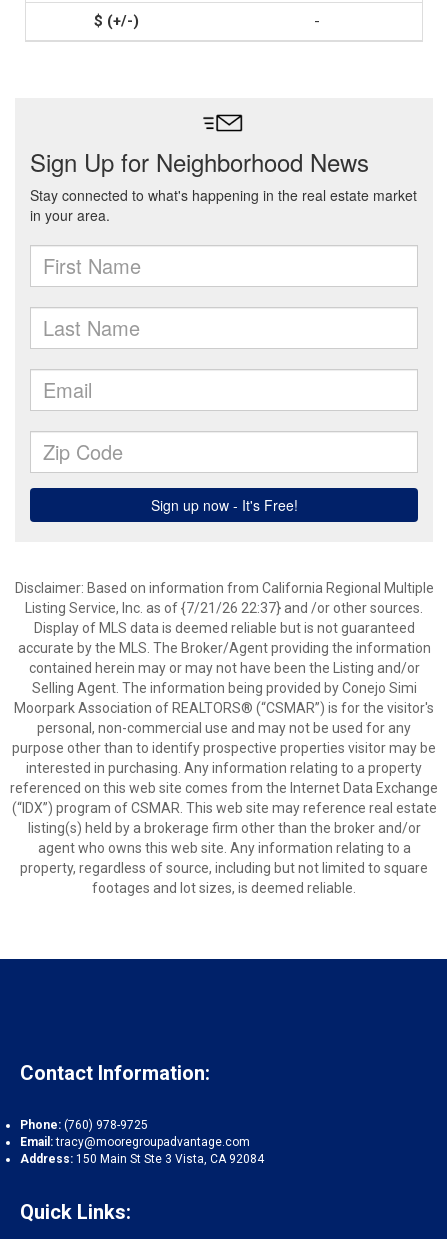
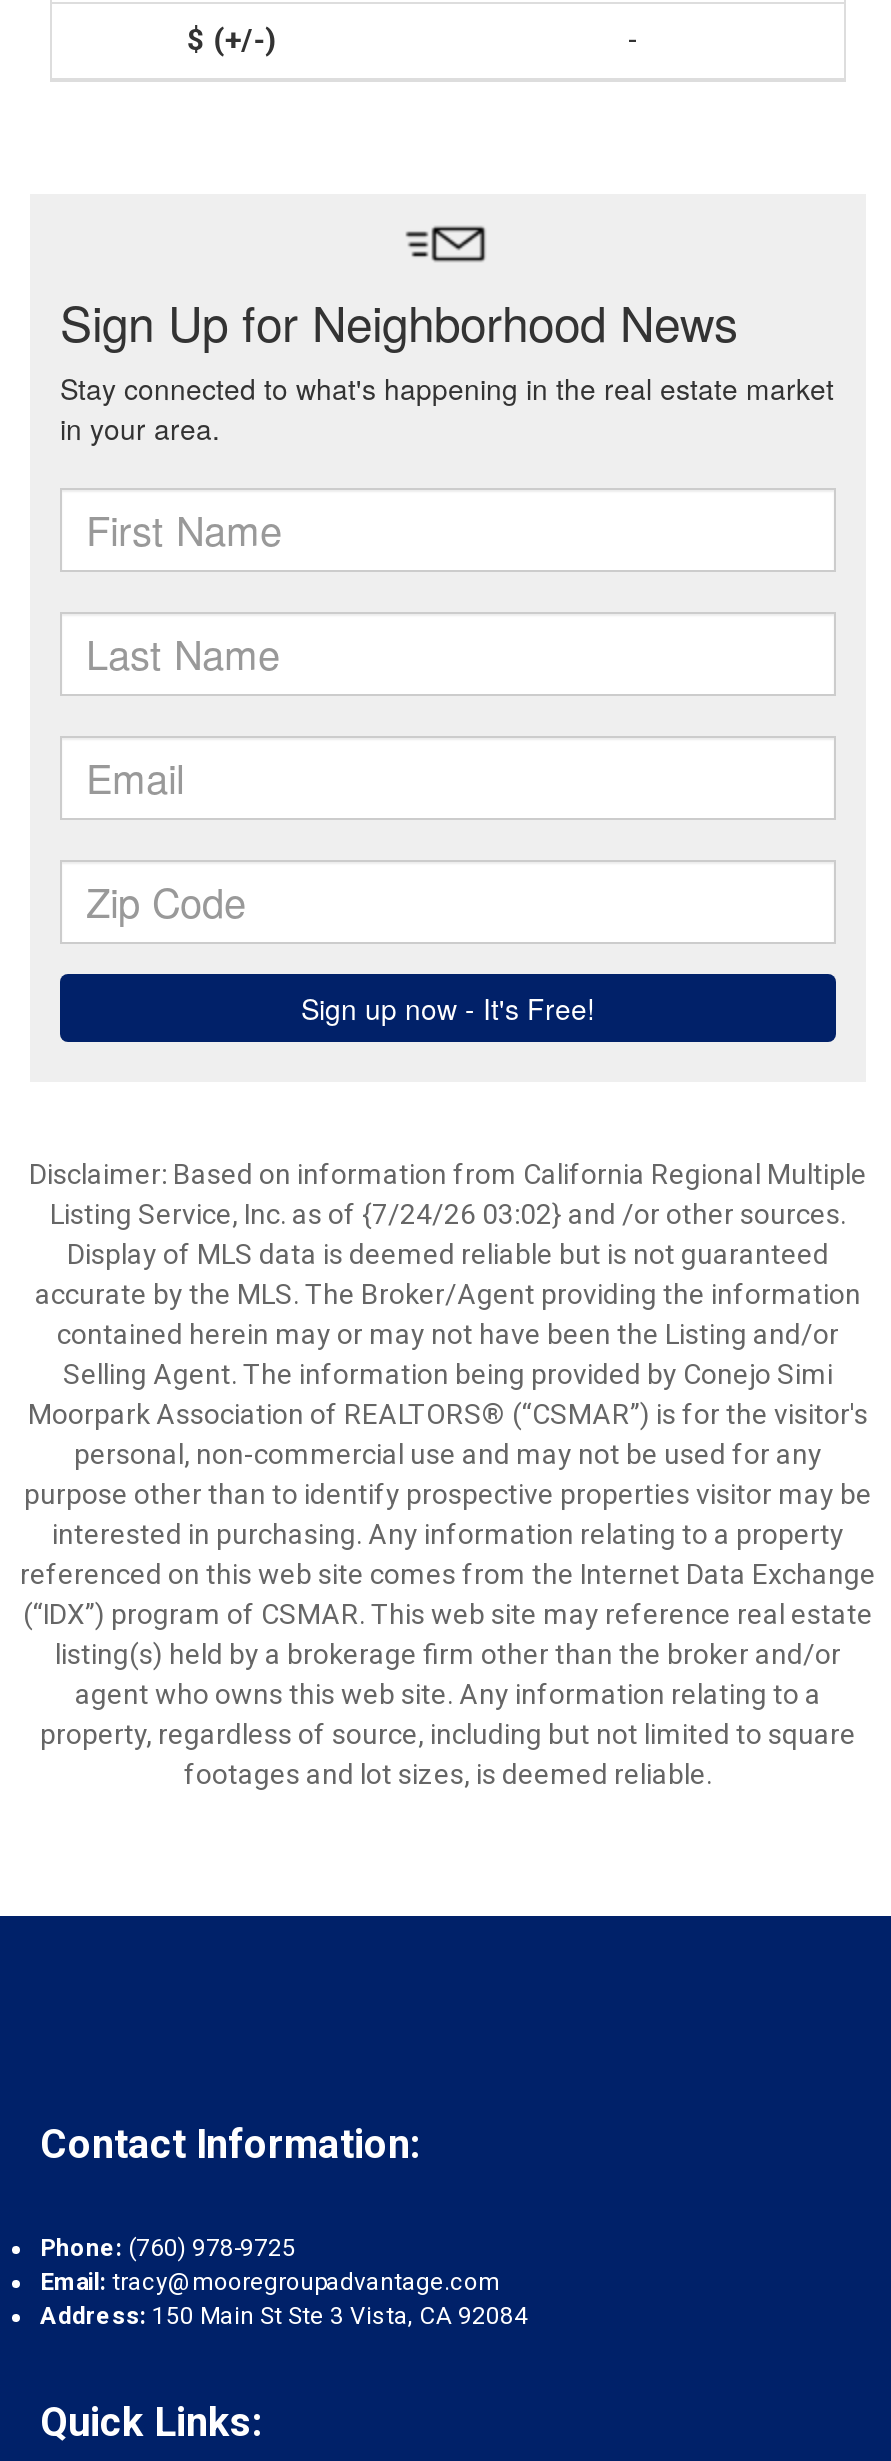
- Listing Service, Inc. as of {7/21/26 22:37} and /or other sources.
+ Listing Service, Inc. as of {7/24/26 03:02} and /or other sources.
